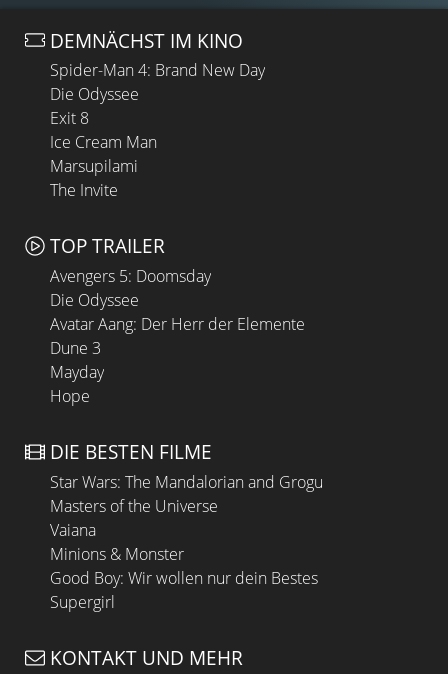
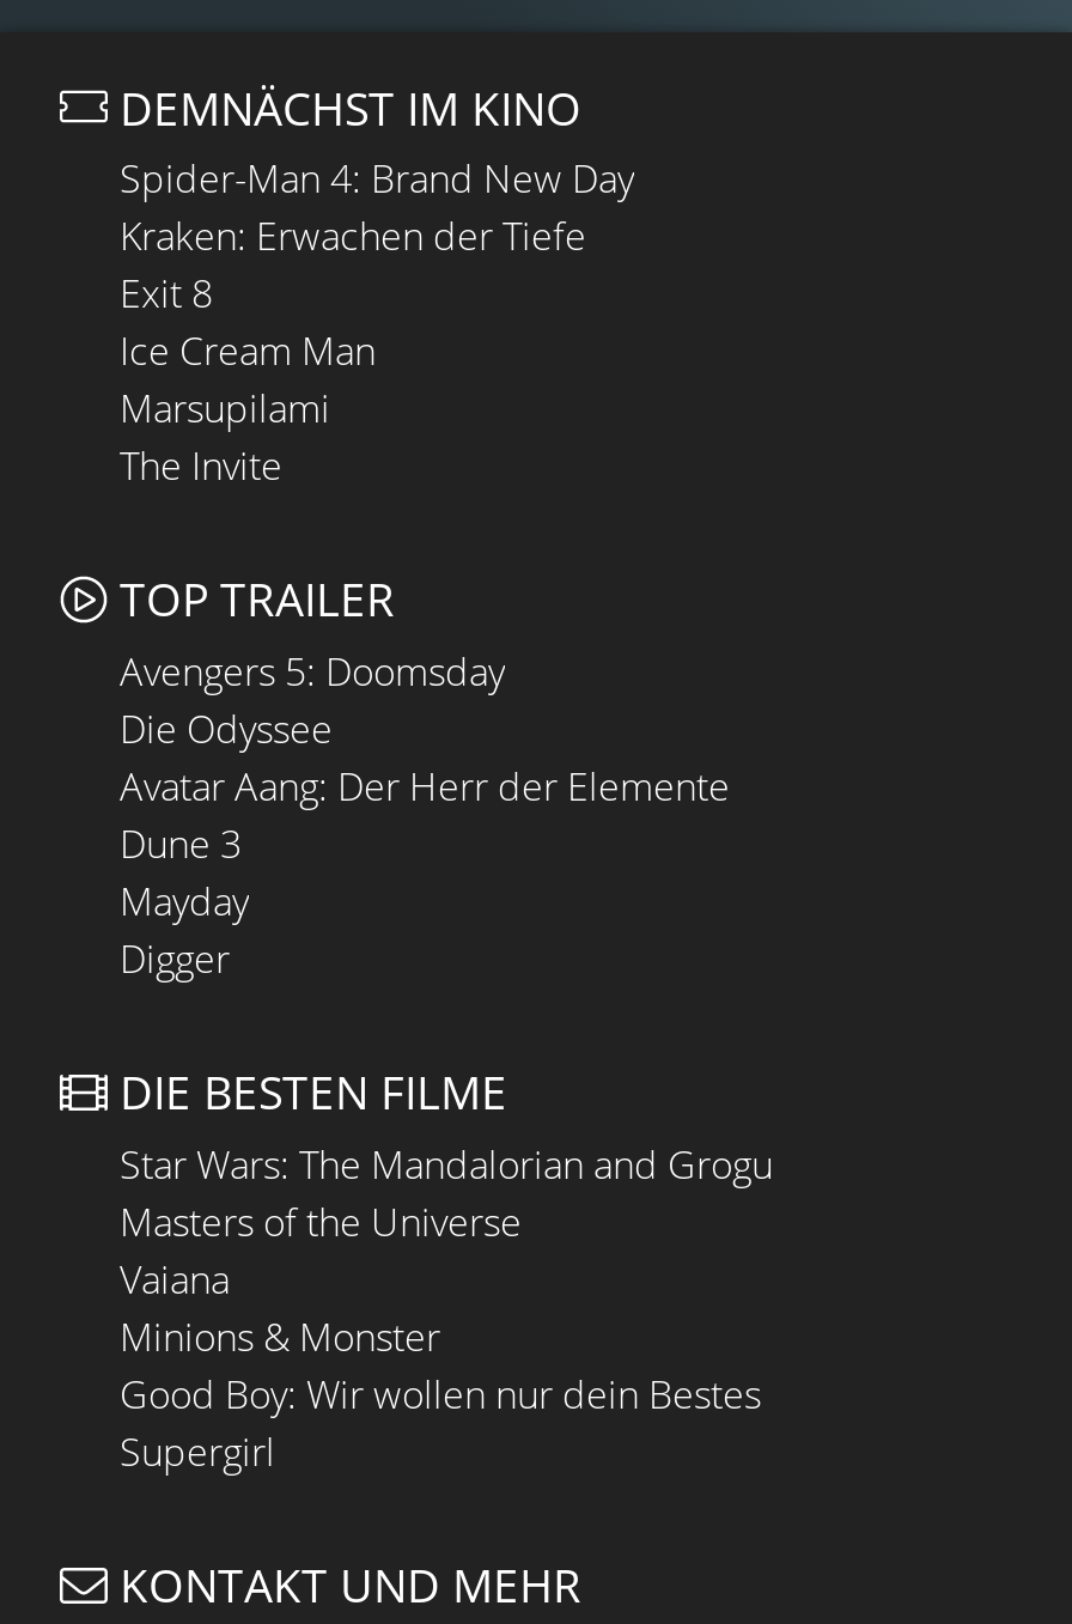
- Die Odyssee
+ Kraken: Erwachen der Tiefe

- Hope
+ Digger
